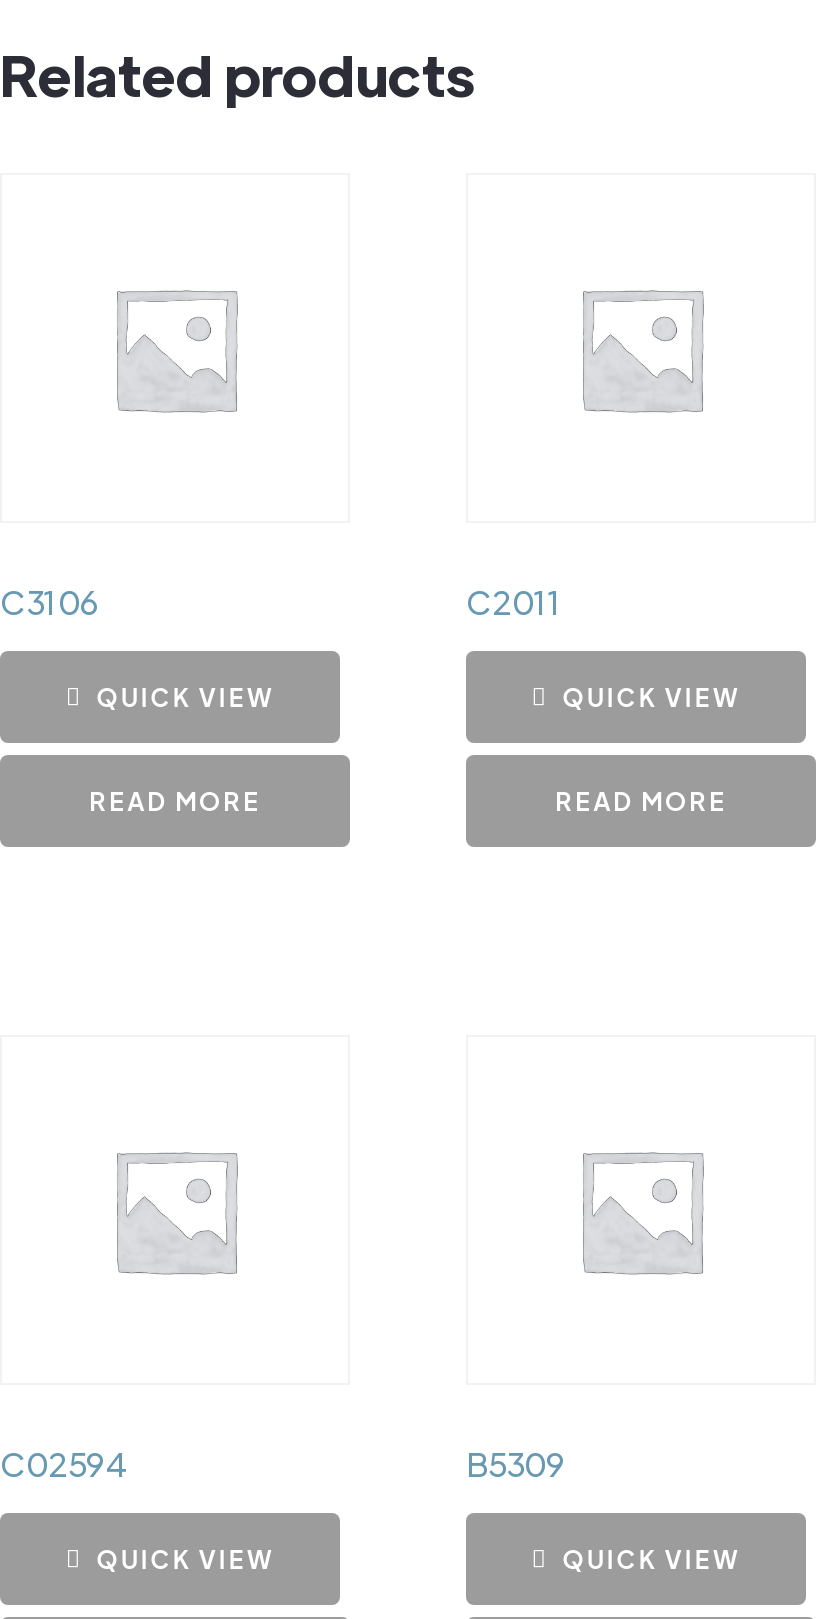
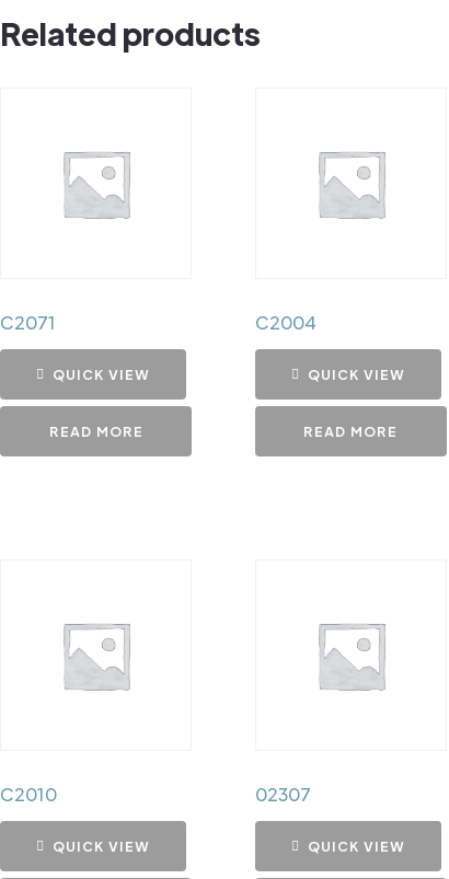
- C3106
+ C2071

- C2011
+ C2004

- C02594
+ C2010

- B5309
+ 02307
